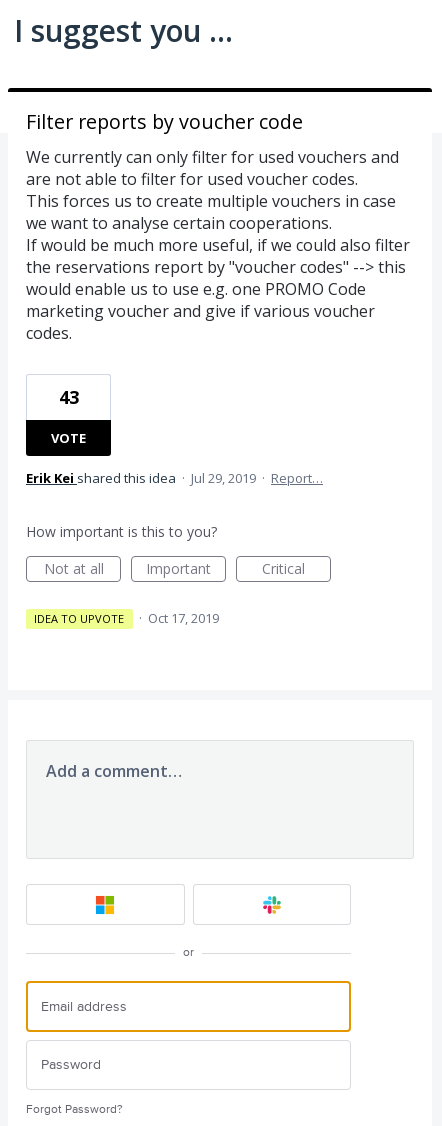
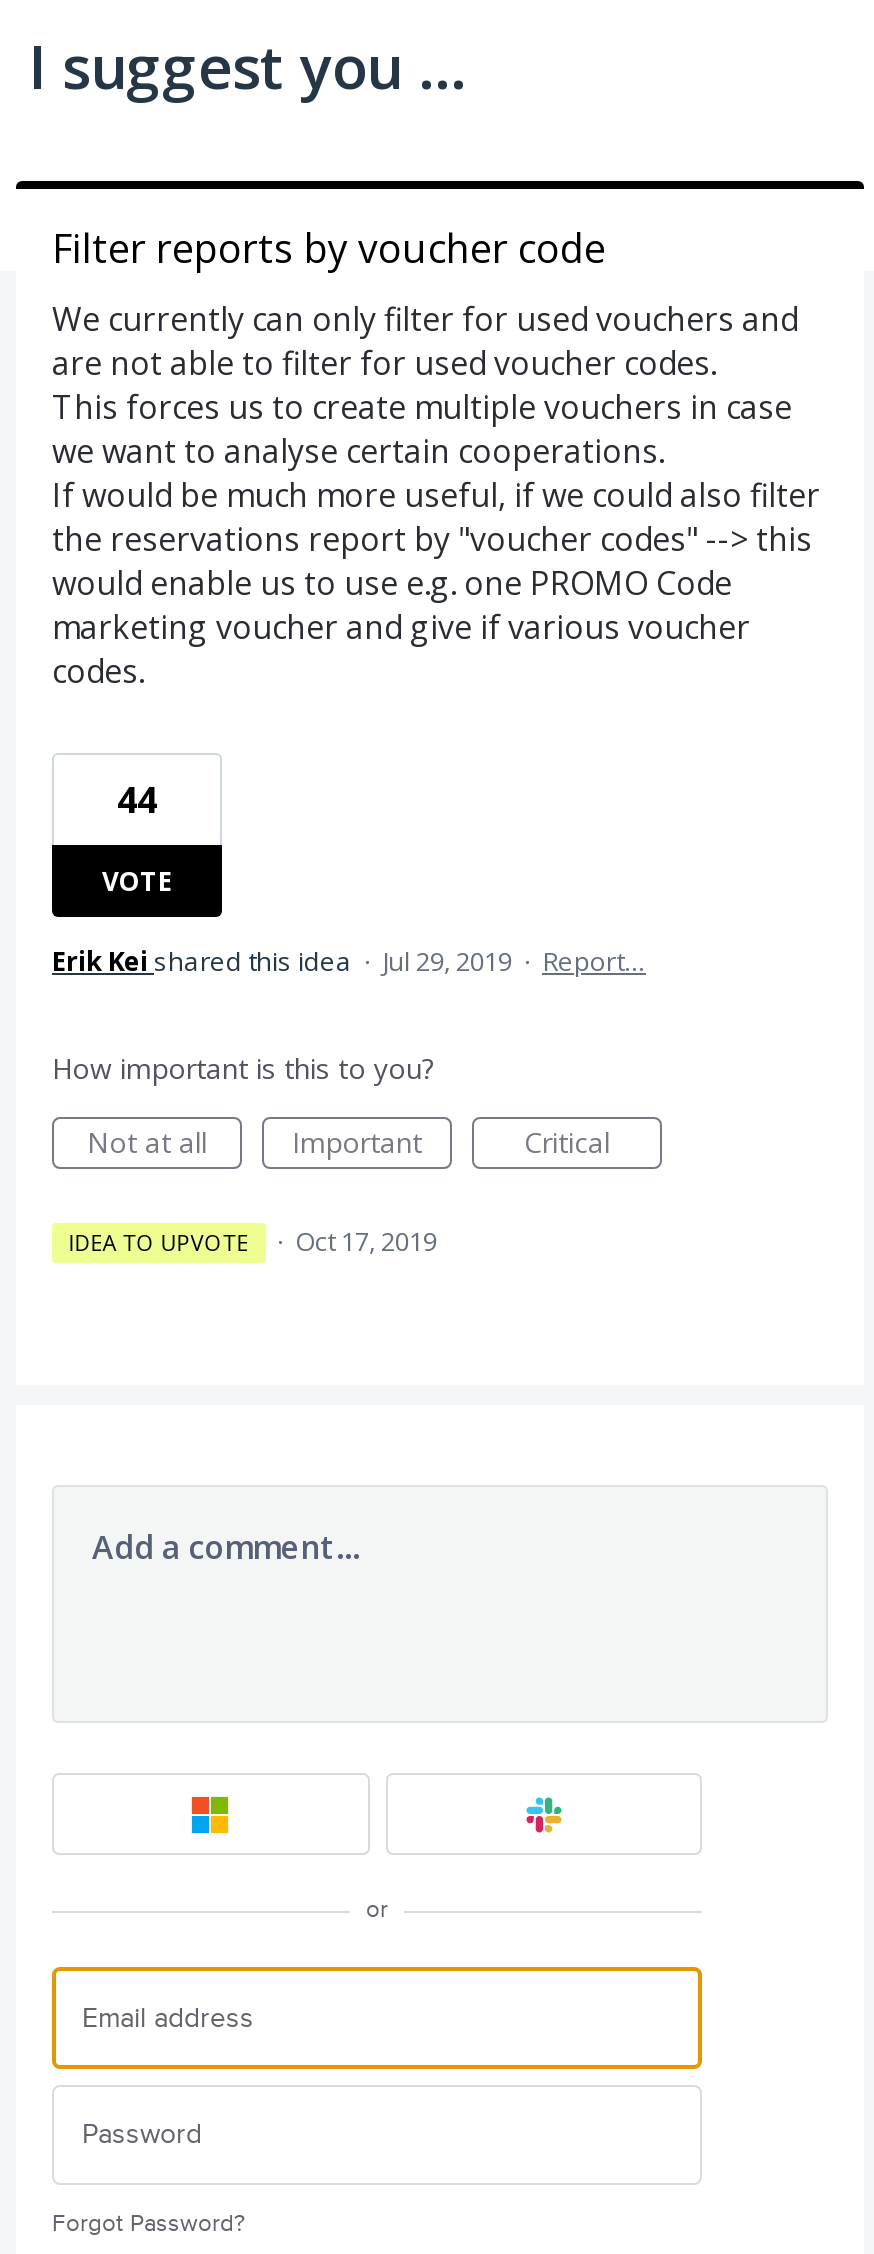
- 43
+ 44
